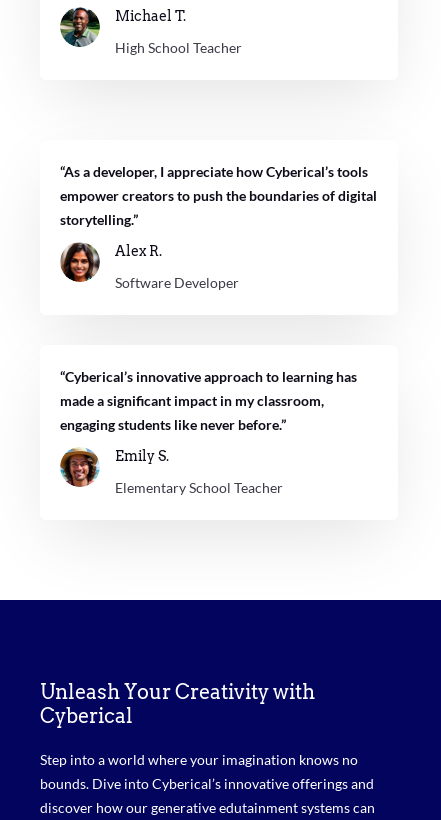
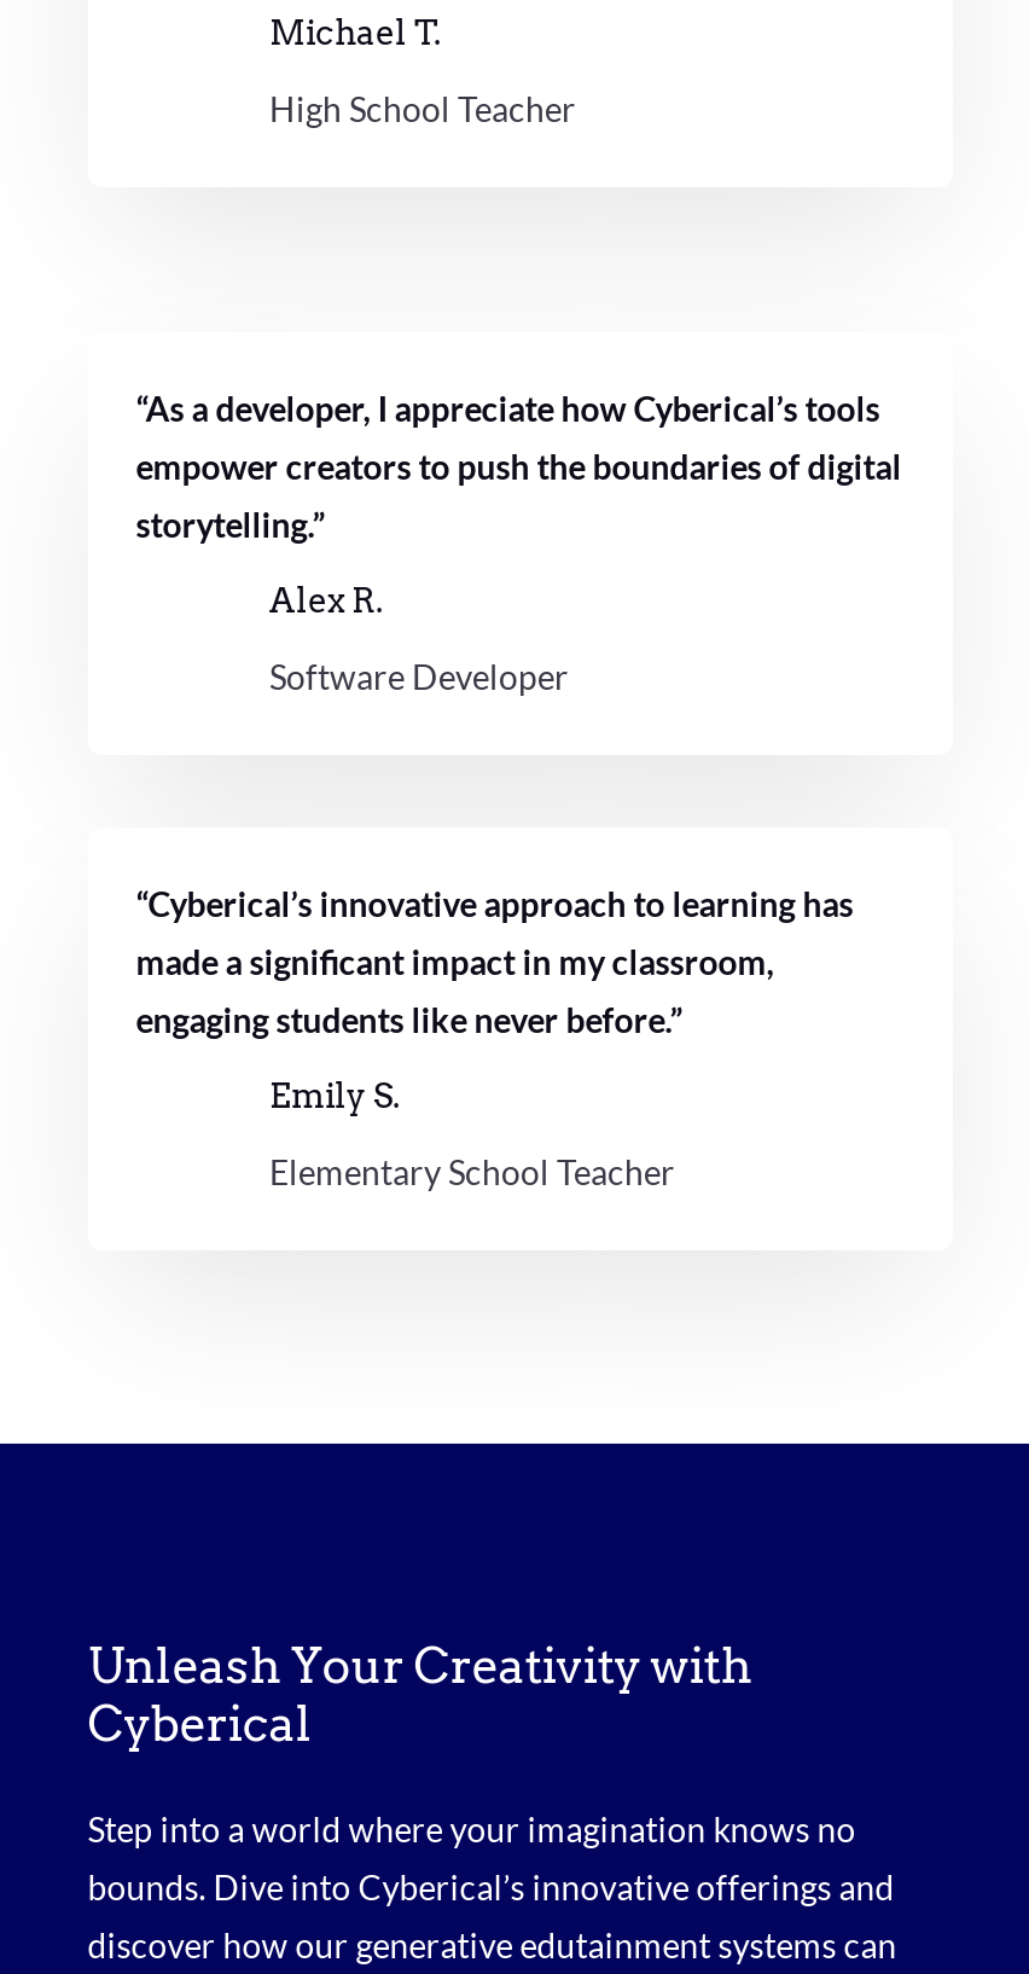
- [image]

- [image]

- [image]
